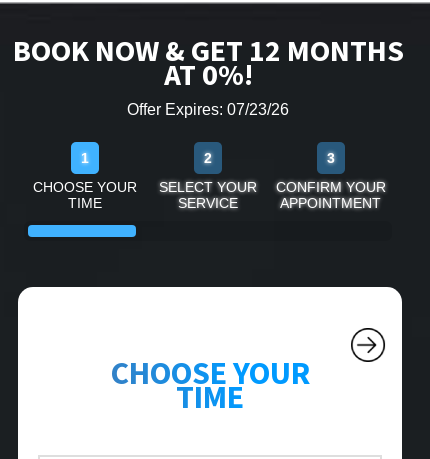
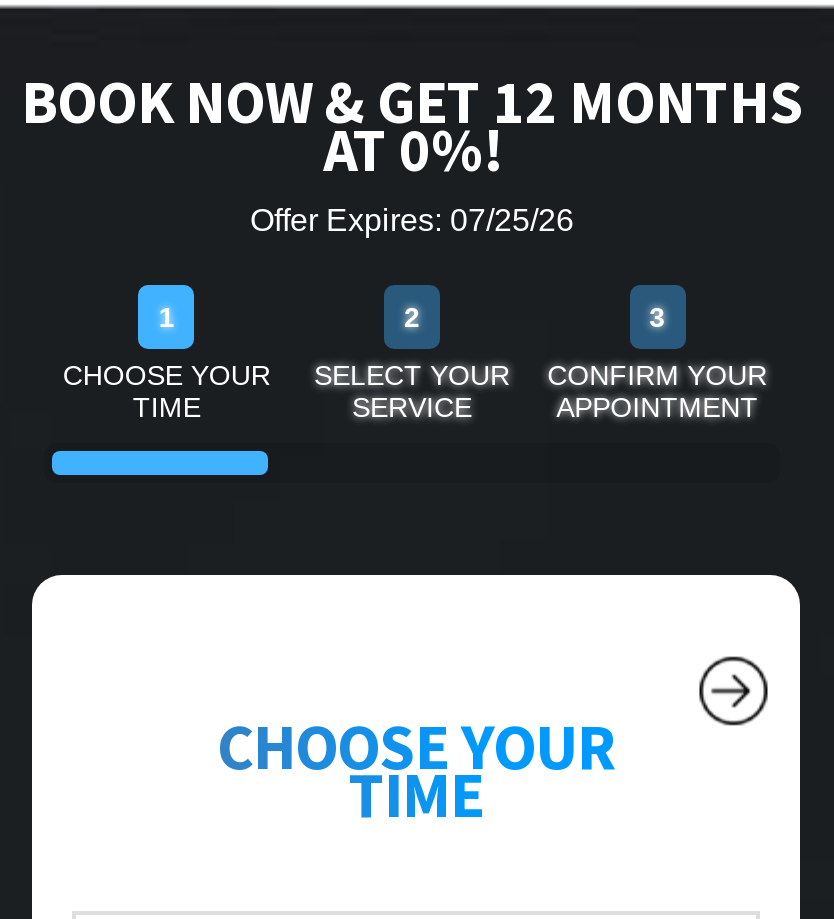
- Offer Expires: 07/23/26
+ Offer Expires: 07/25/26
